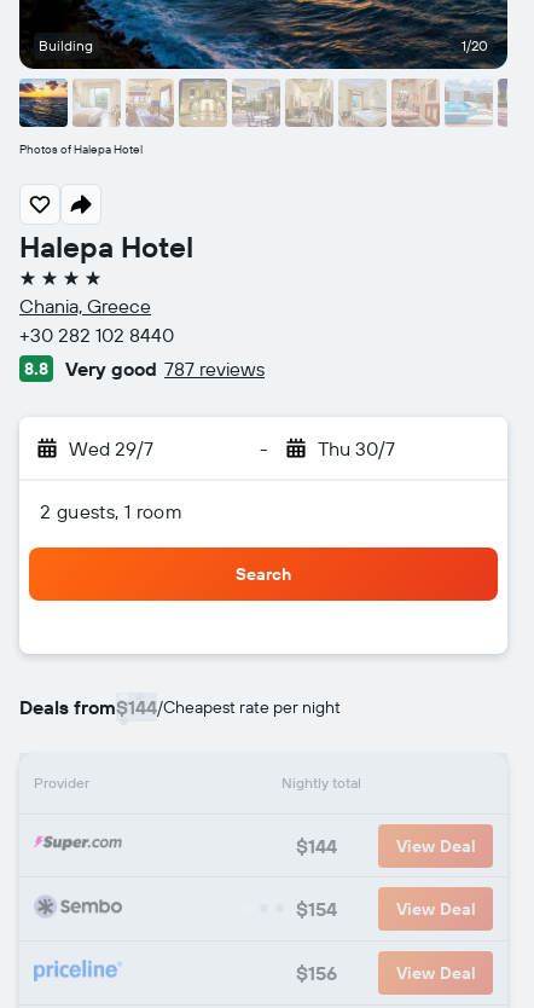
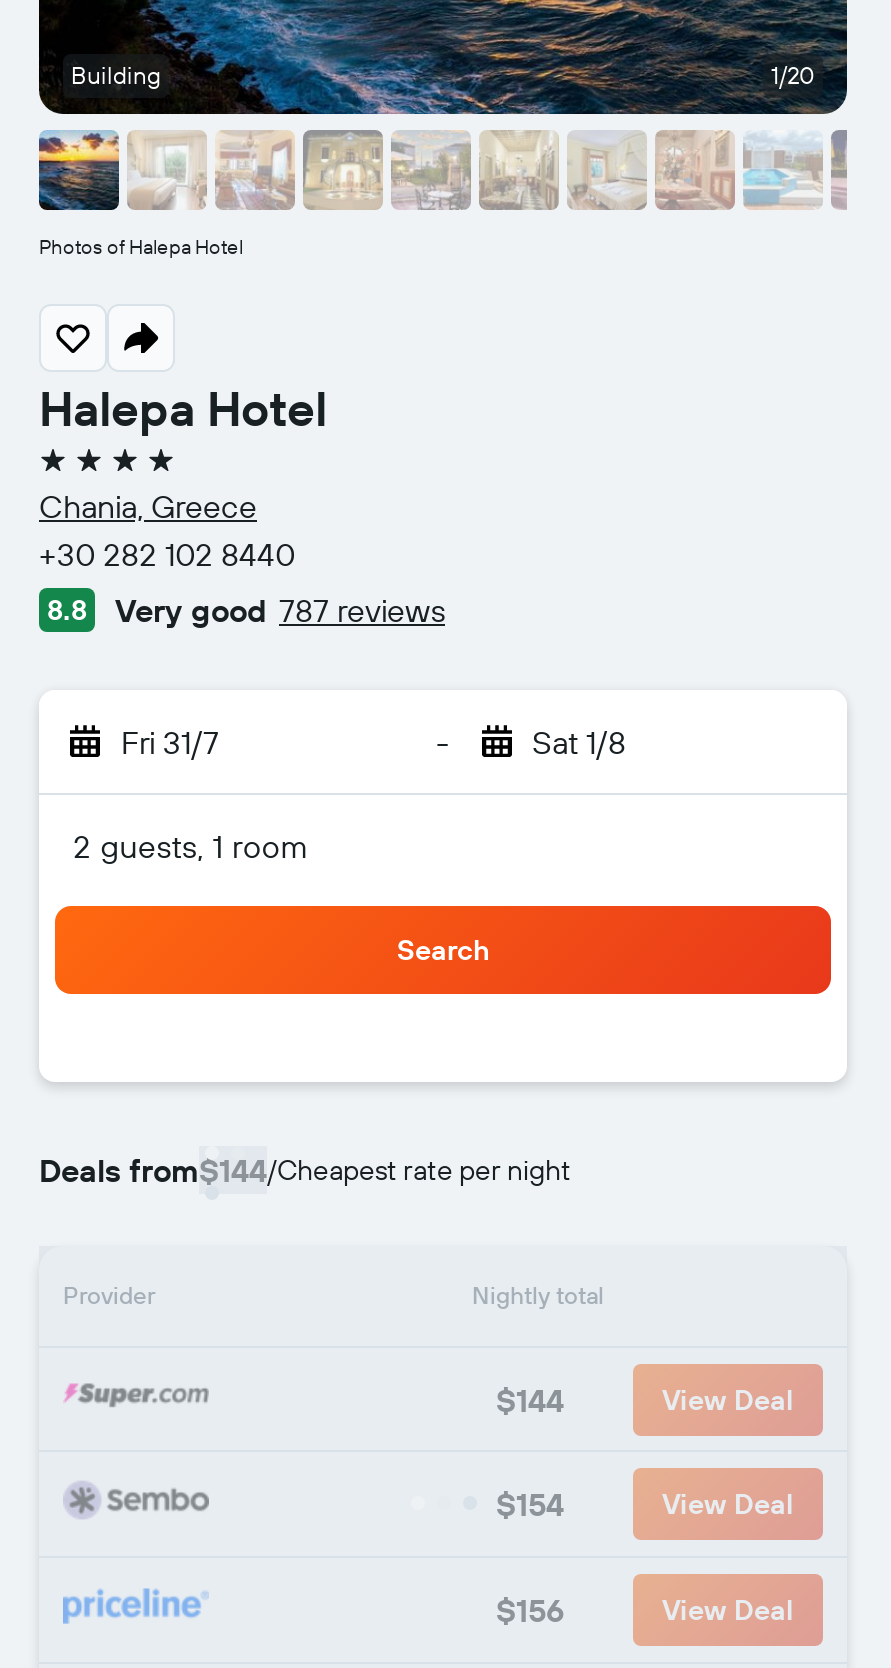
- Wed 29/7
+ Fri 31/7

- Thu 30/7
+ Sat 1/8
